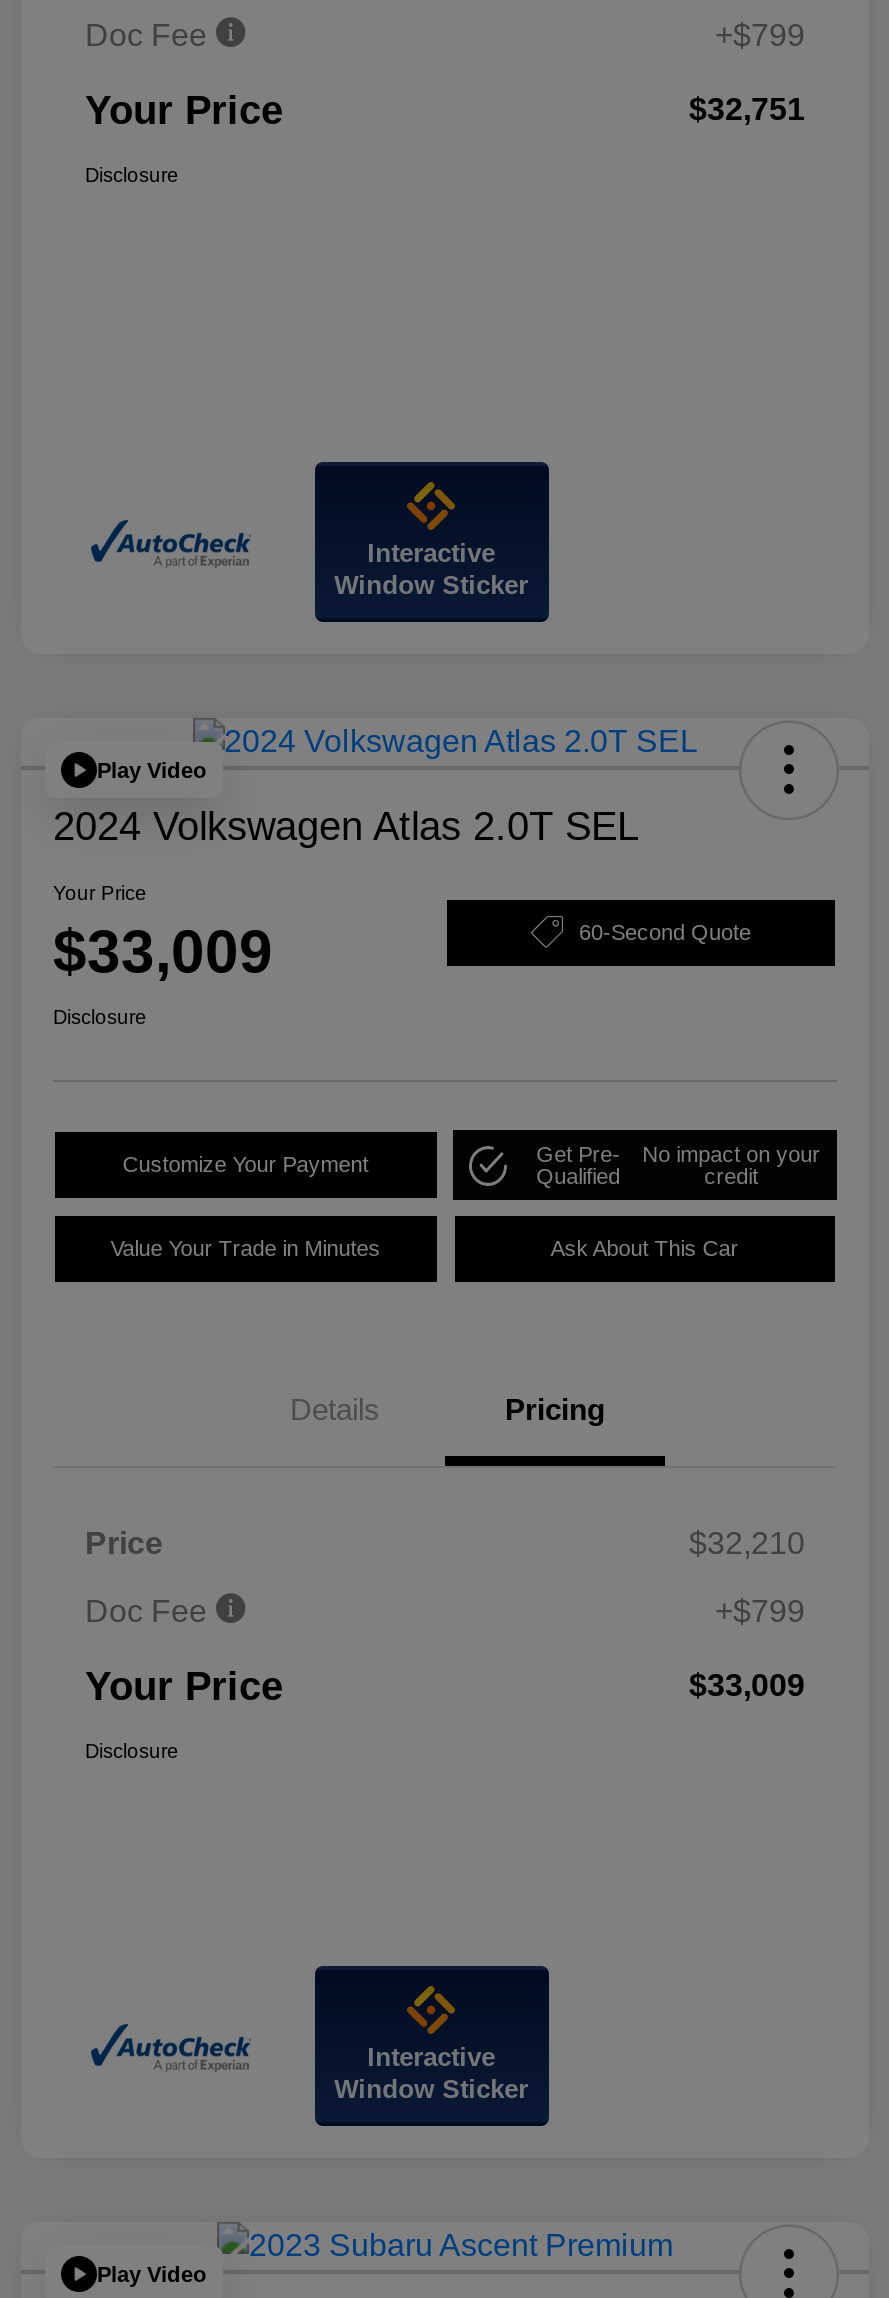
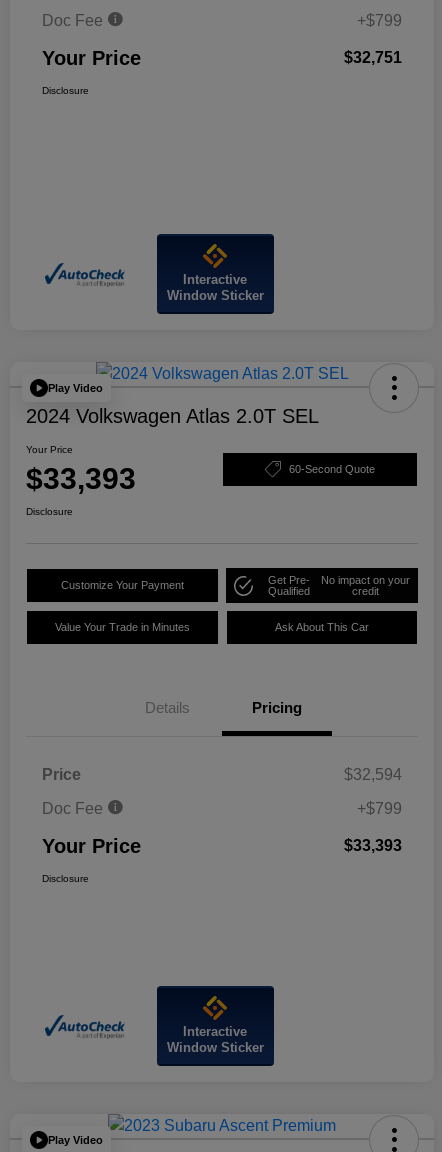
- $33,009
+ $33,393

- $32,210
+ $32,594

- $33,009
+ $33,393
